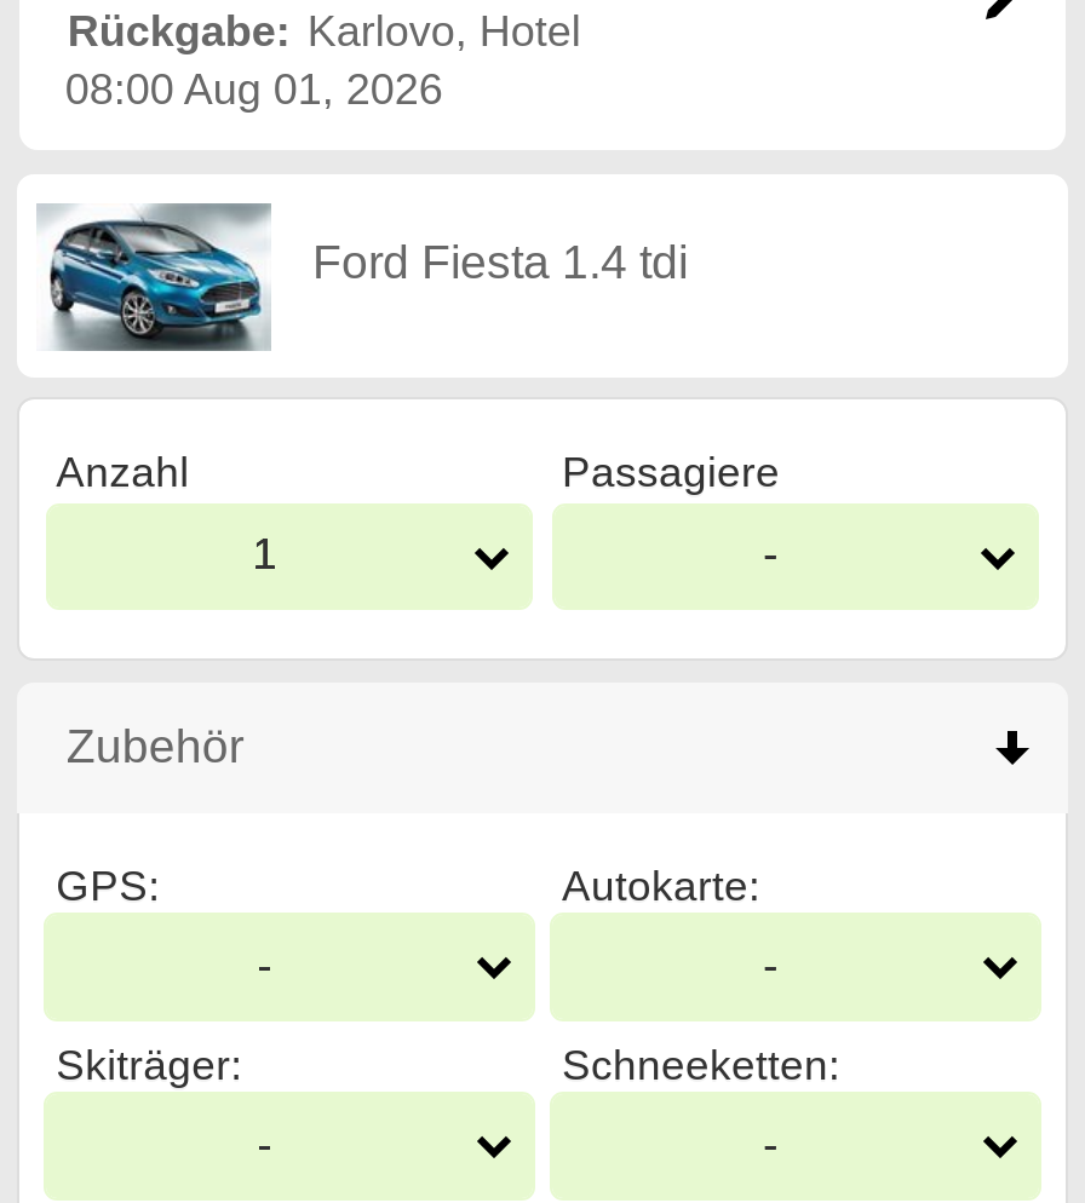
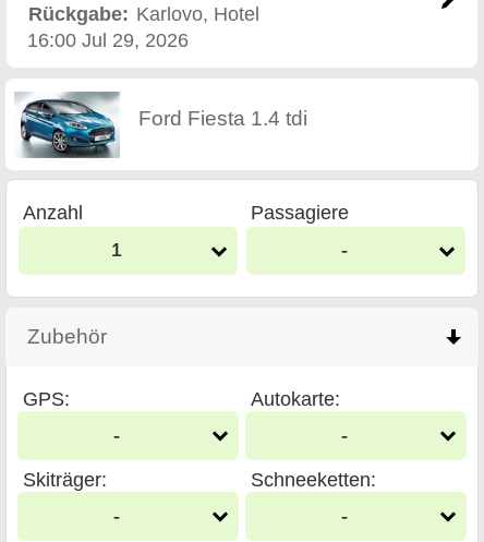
- 08:00 Aug 01, 2026
+ 16:00 Jul 29, 2026
